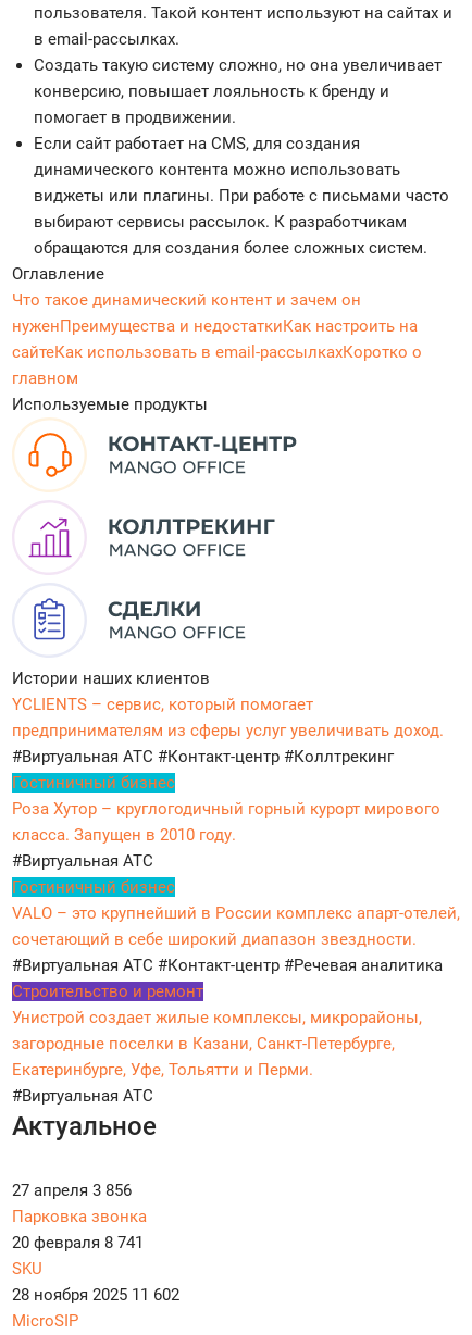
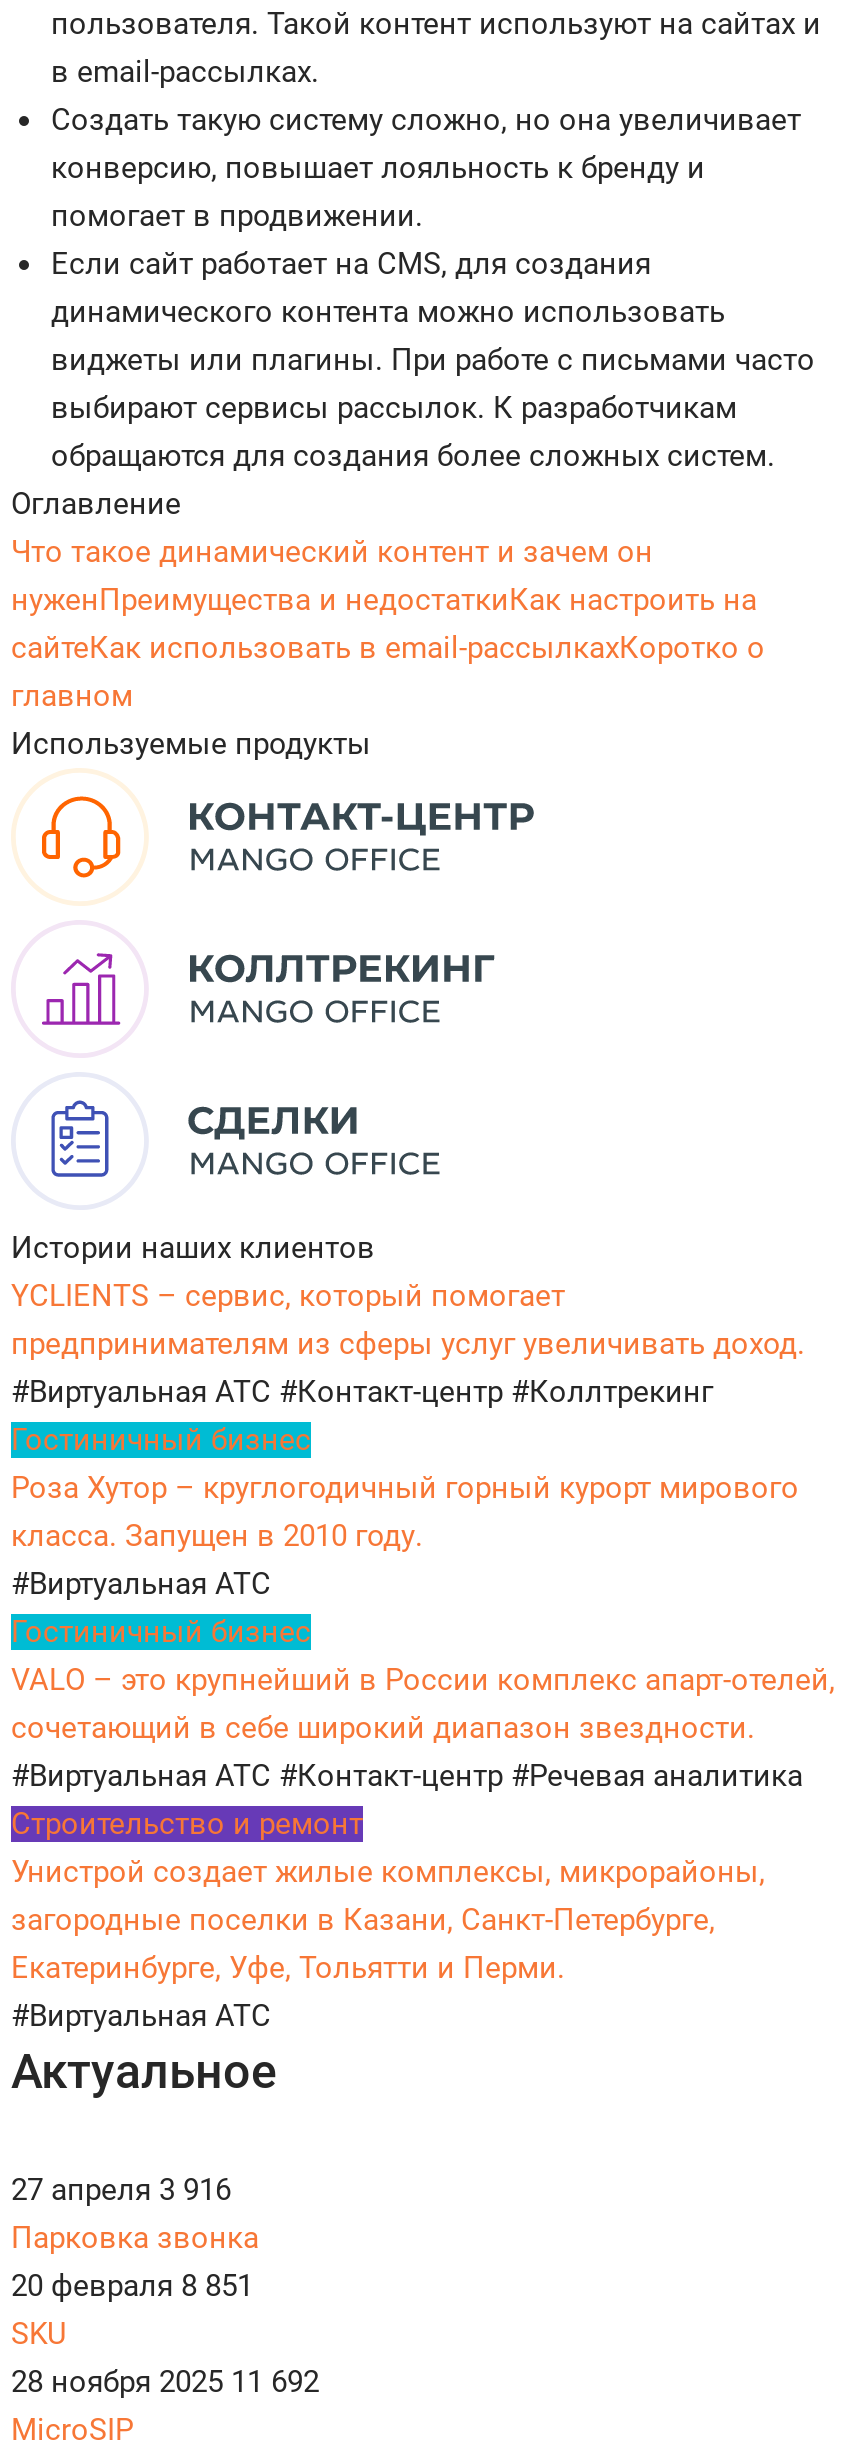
- 27 апреля 3 856
+ 27 апреля 3 916

- 20 февраля 8 741
+ 20 февраля 8 851

- 28 ноября 2025 11 602
+ 28 ноября 2025 11 692
